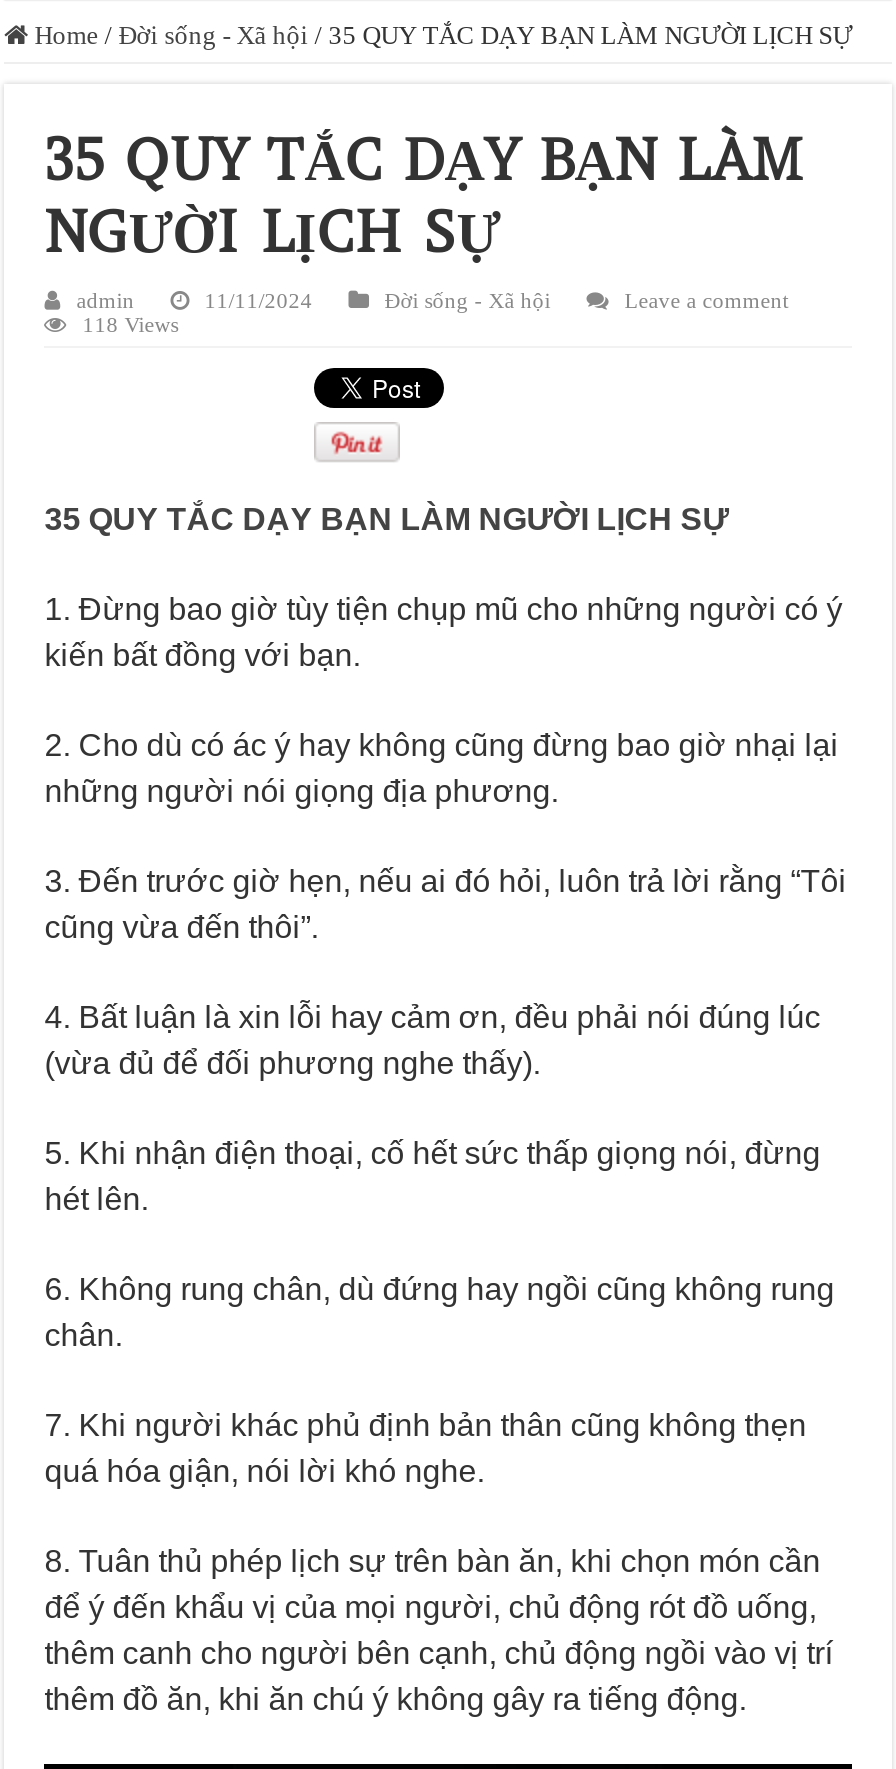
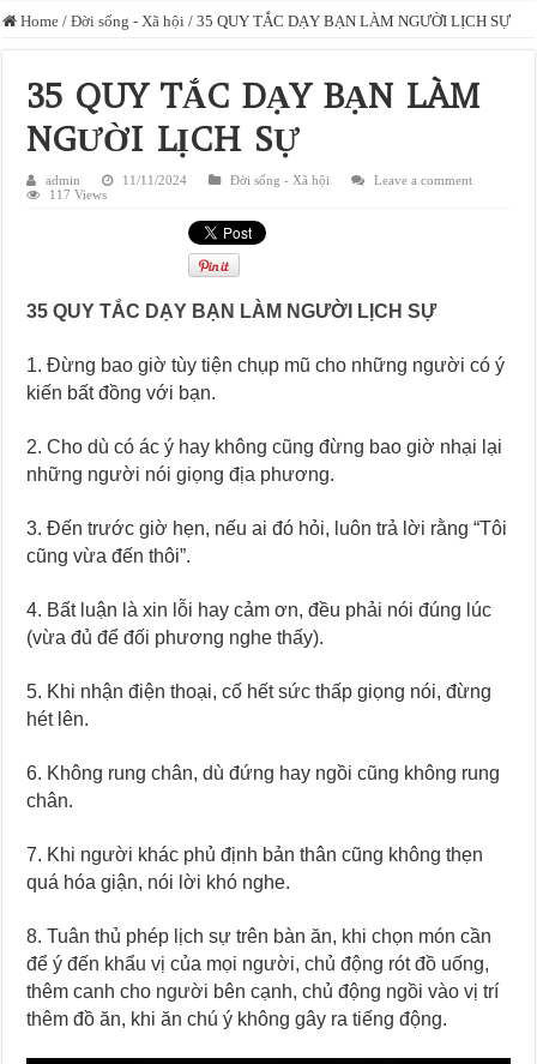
- 118 Views
+ 117 Views
